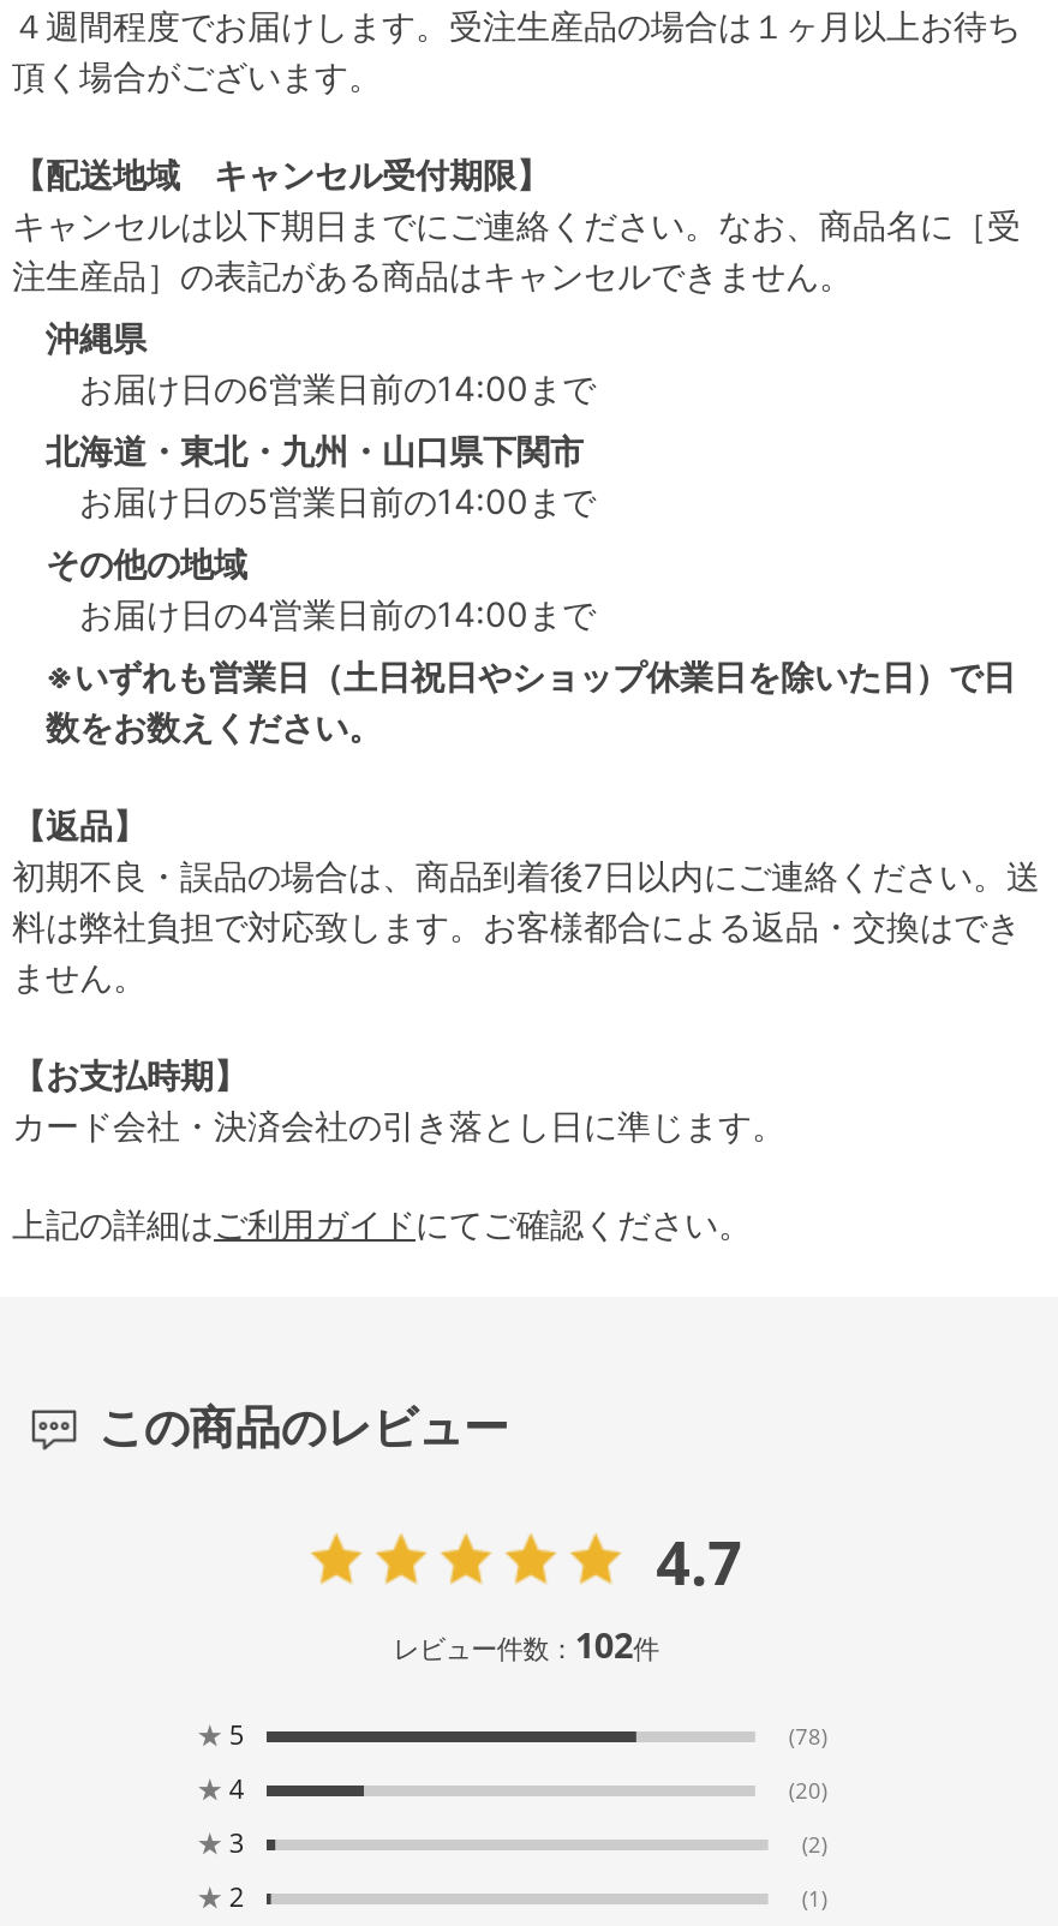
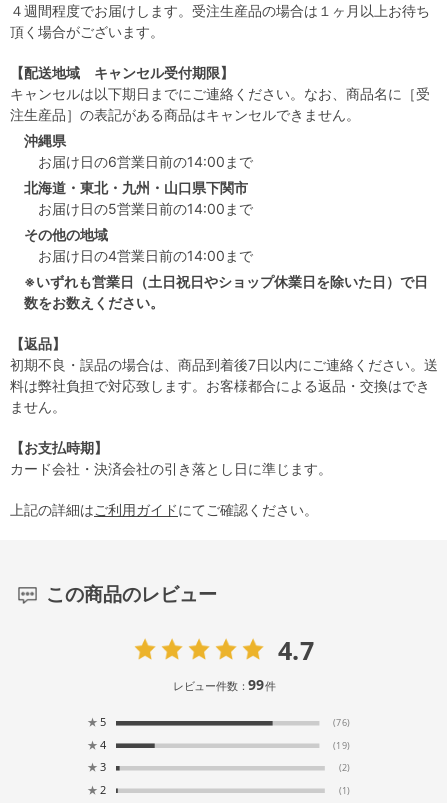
- レビュー件数：102件
+ レビュー件数：99件

- (78)
+ (76)

- (20)
+ (19)
